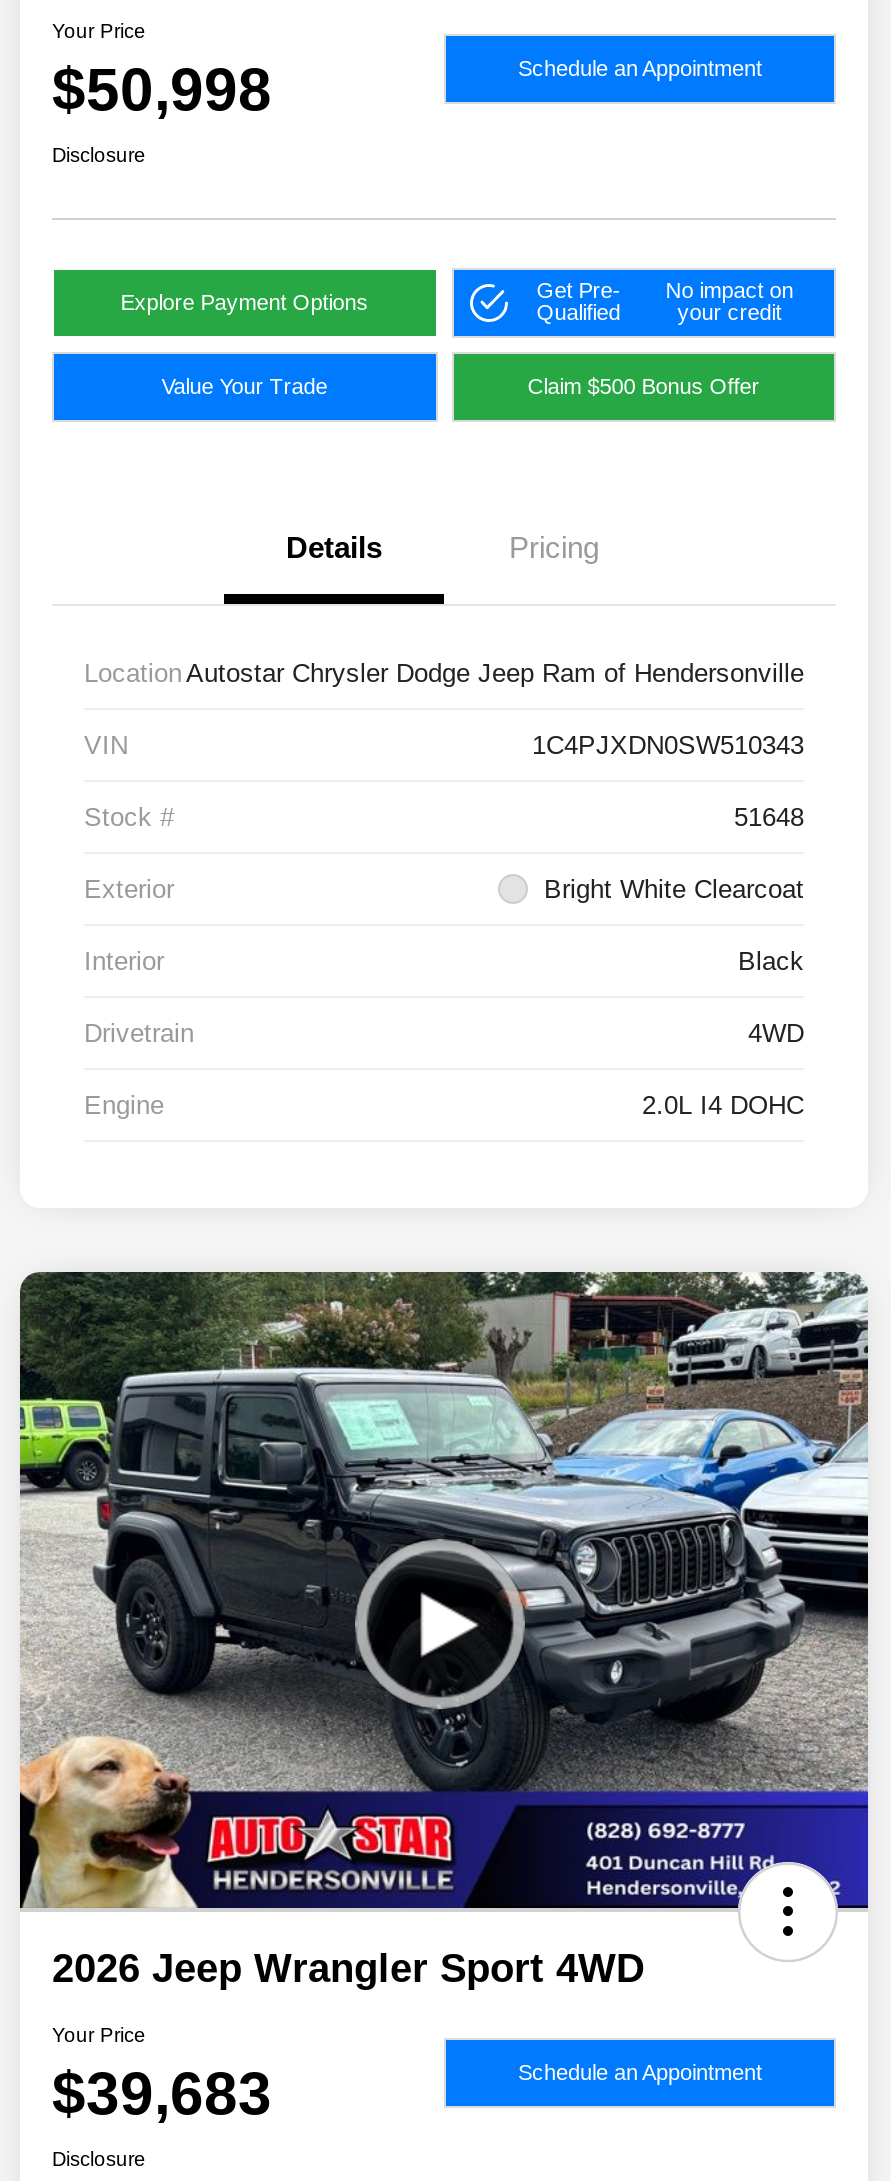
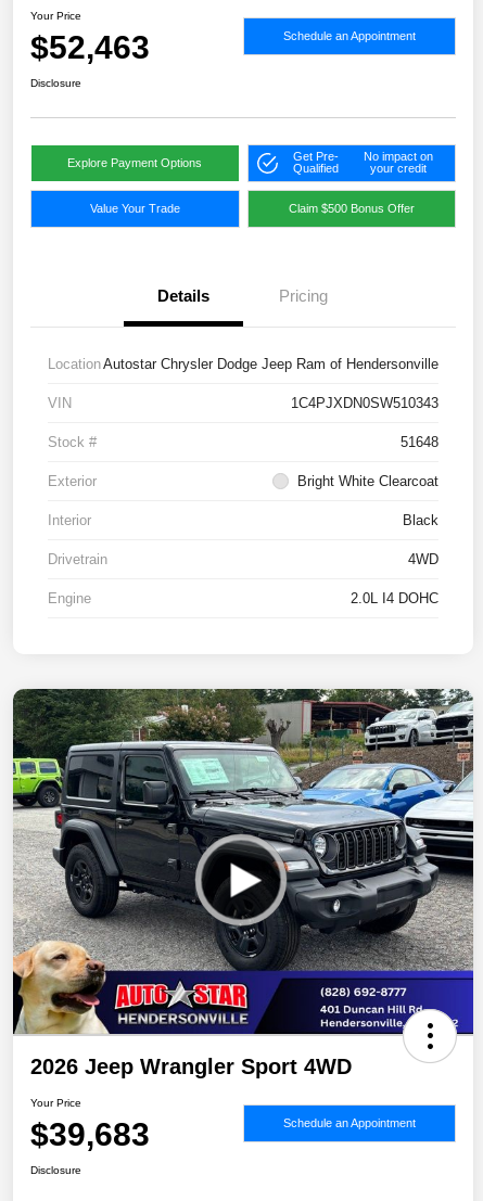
- $50,998
+ $52,463
